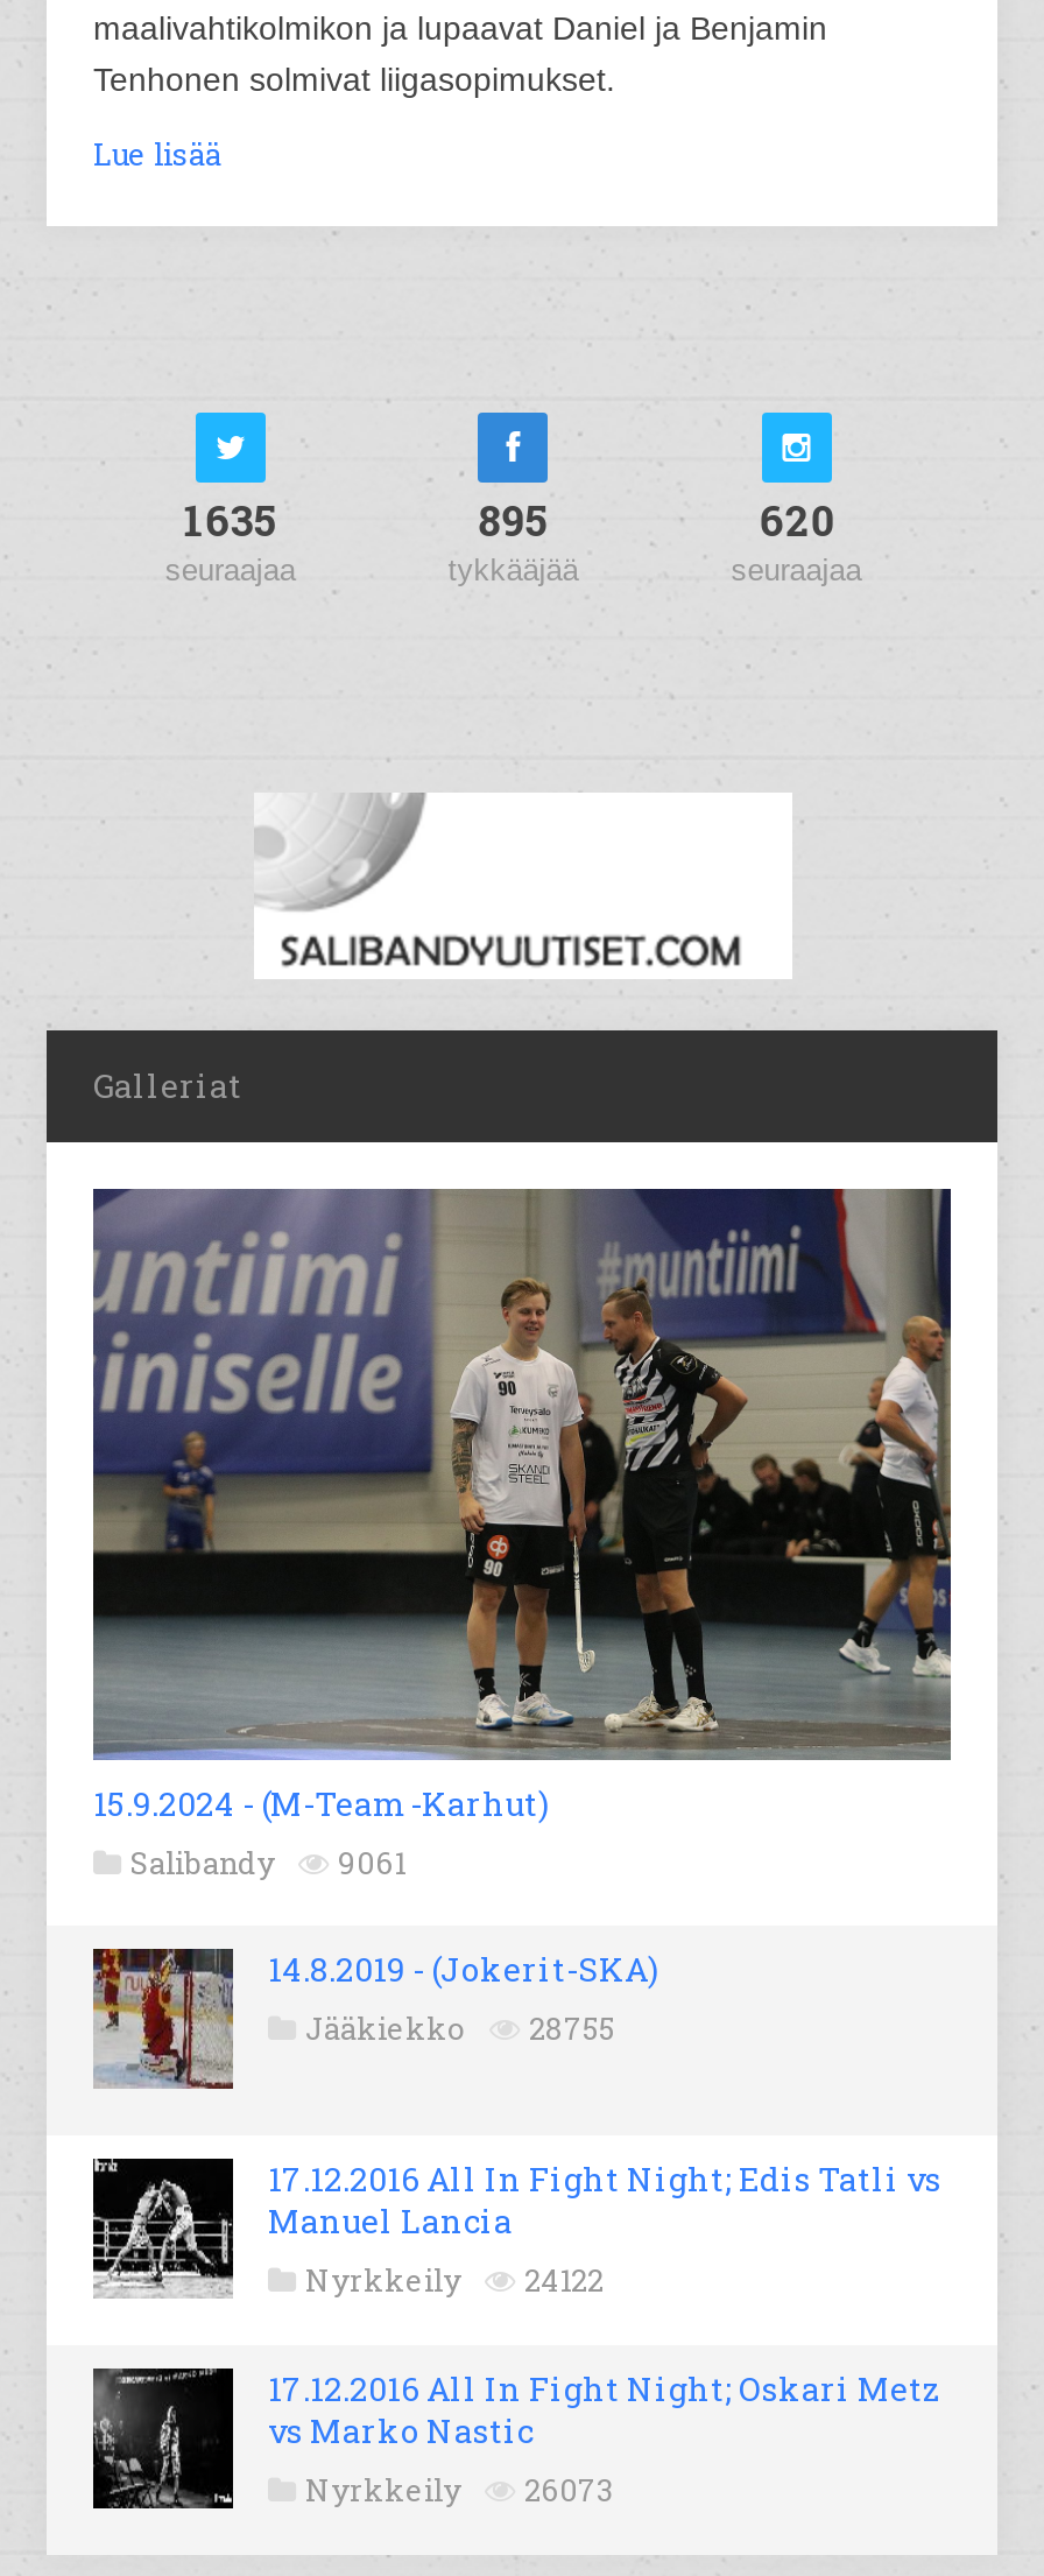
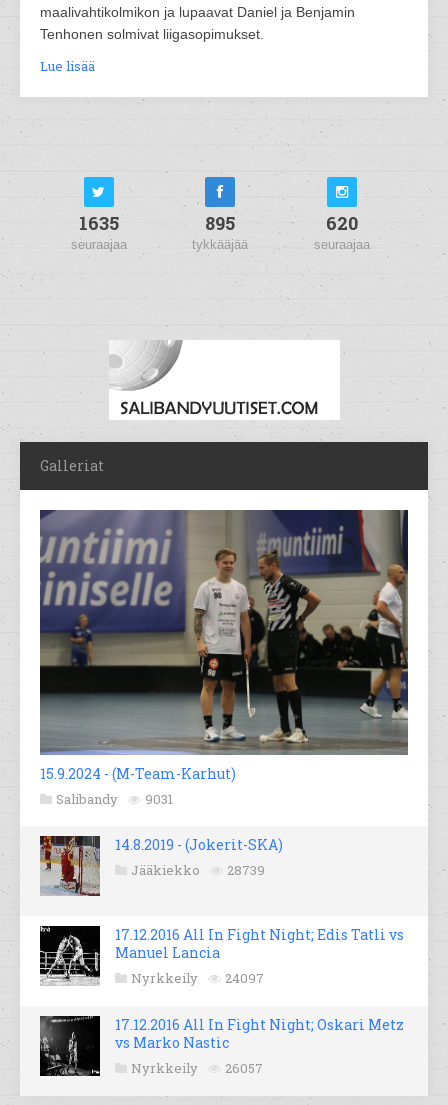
- Salibandy 9061
+ Salibandy 9031

- Jääkiekko 28755
+ Jääkiekko 28739

- Nyrkkeily 24122
+ Nyrkkeily 24097

- Nyrkkeily 26073
+ Nyrkkeily 26057
